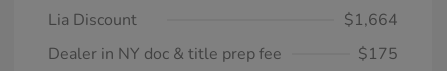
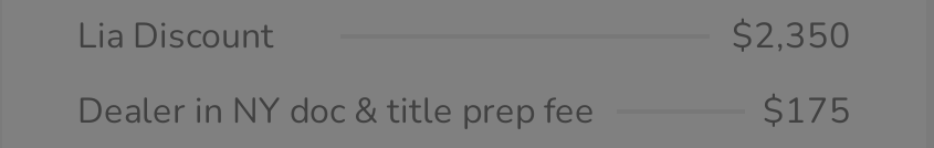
- $1,664
+ $2,350
